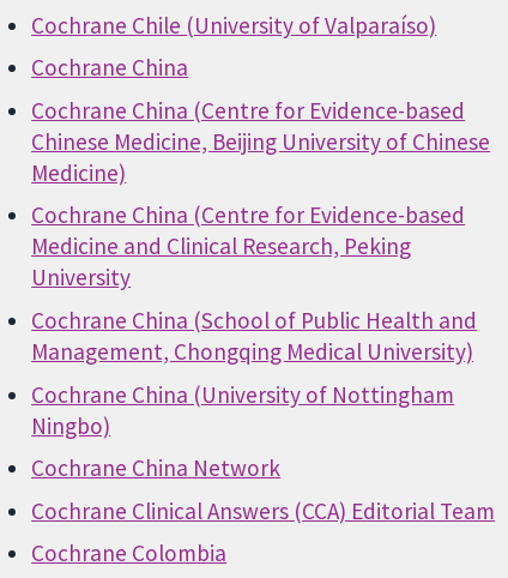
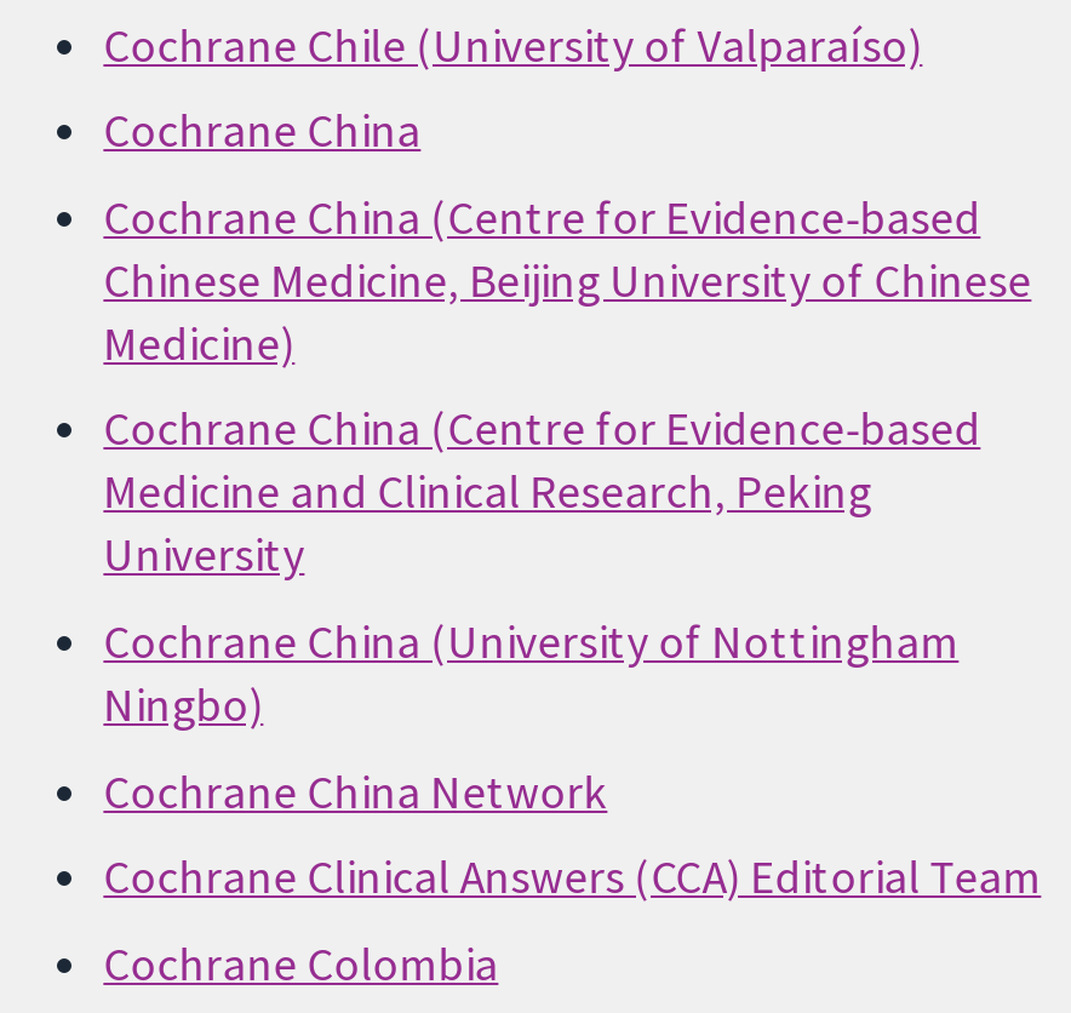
- Cochrane China (School of Public Health and
- Management, Chongqing Medical University)
